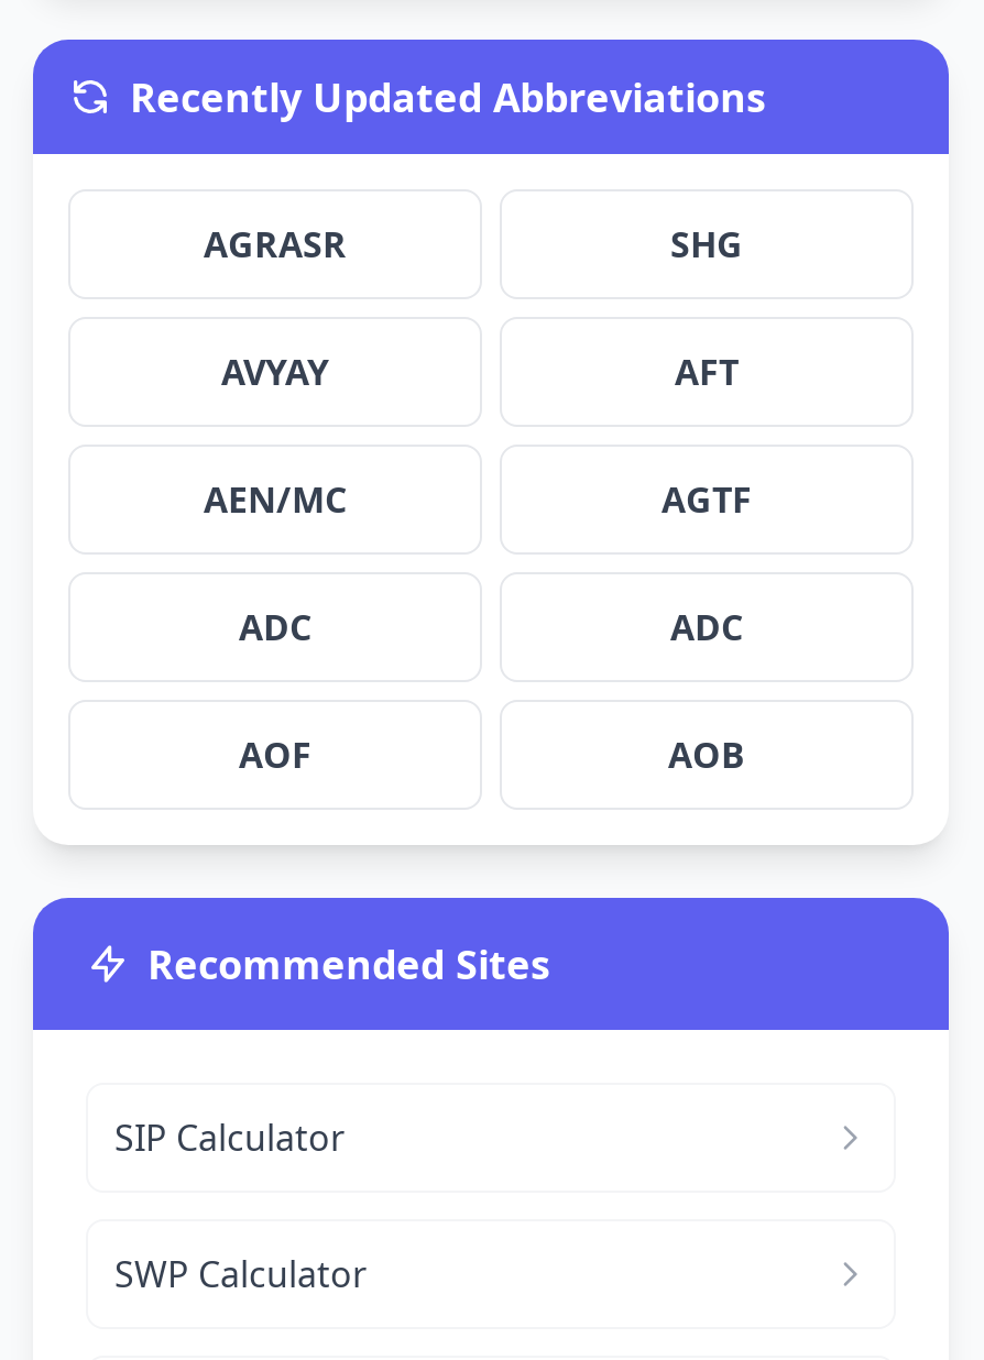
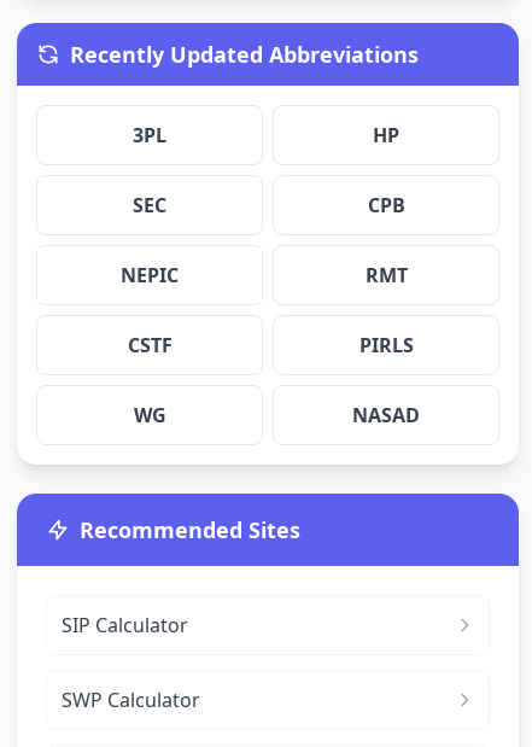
- AGRASR
- SHG
+ 3PL
+ HP

- AVYAY
- AFT
+ SEC
+ CPB

- AEN/MC
- AGTF
+ NEPIC
+ RMT

- ADC
- ADC
+ CSTF
+ PIRLS

- AOF
- AOB
+ WG
+ NASAD
